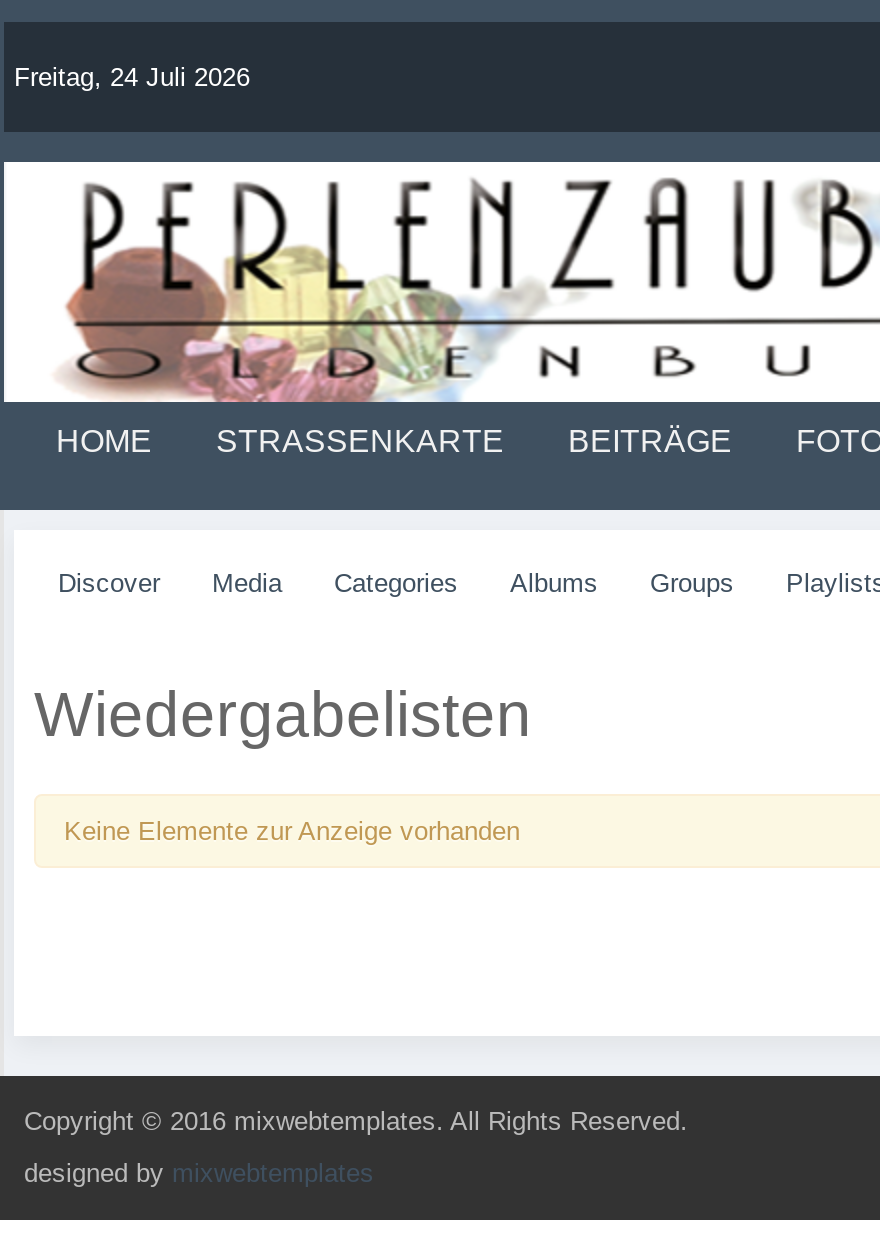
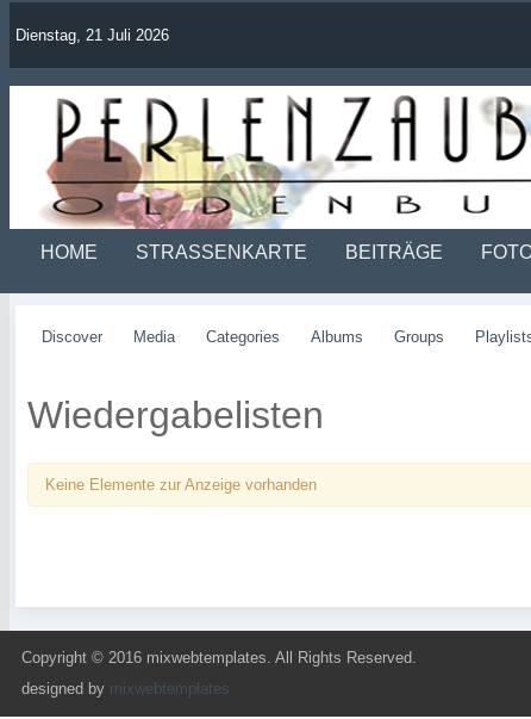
- Freitag, 24 Juli 2026
+ Dienstag, 21 Juli 2026
